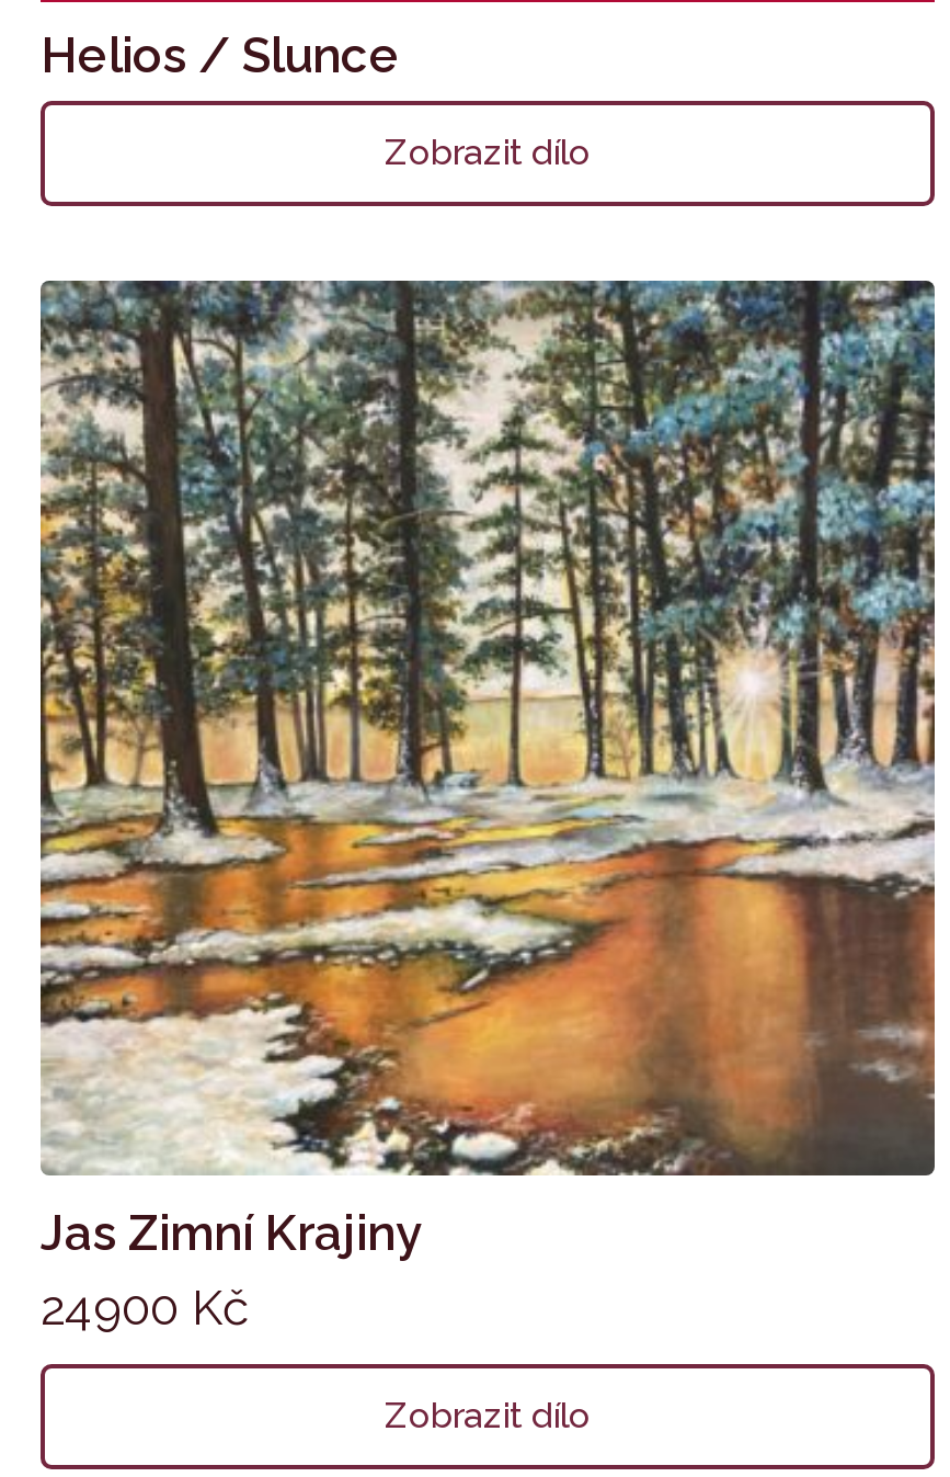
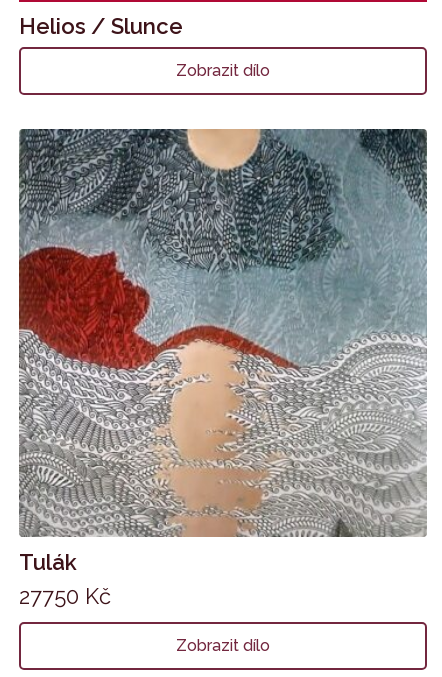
- [image]
- Jas Zimní Krajiny
- 24900 Kč
+ [image]
+ Tulák
+ 27750 Kč
